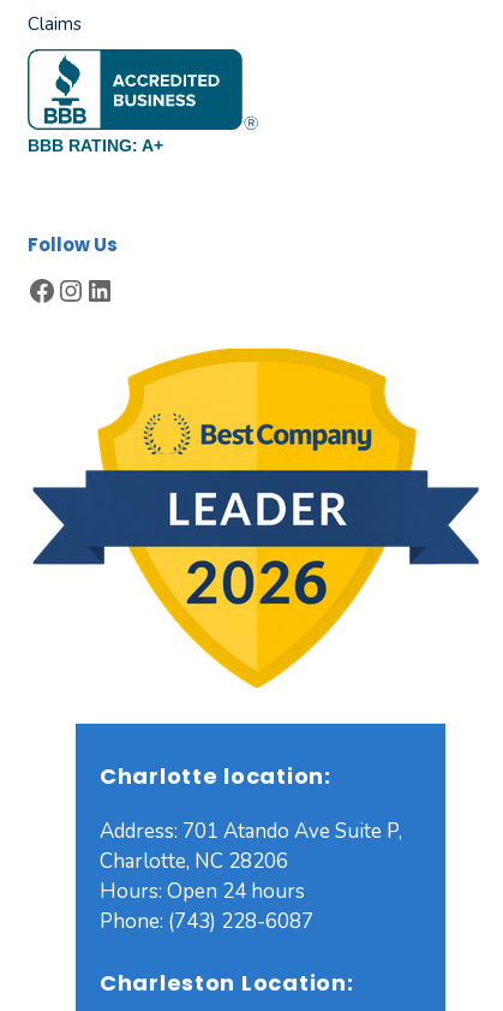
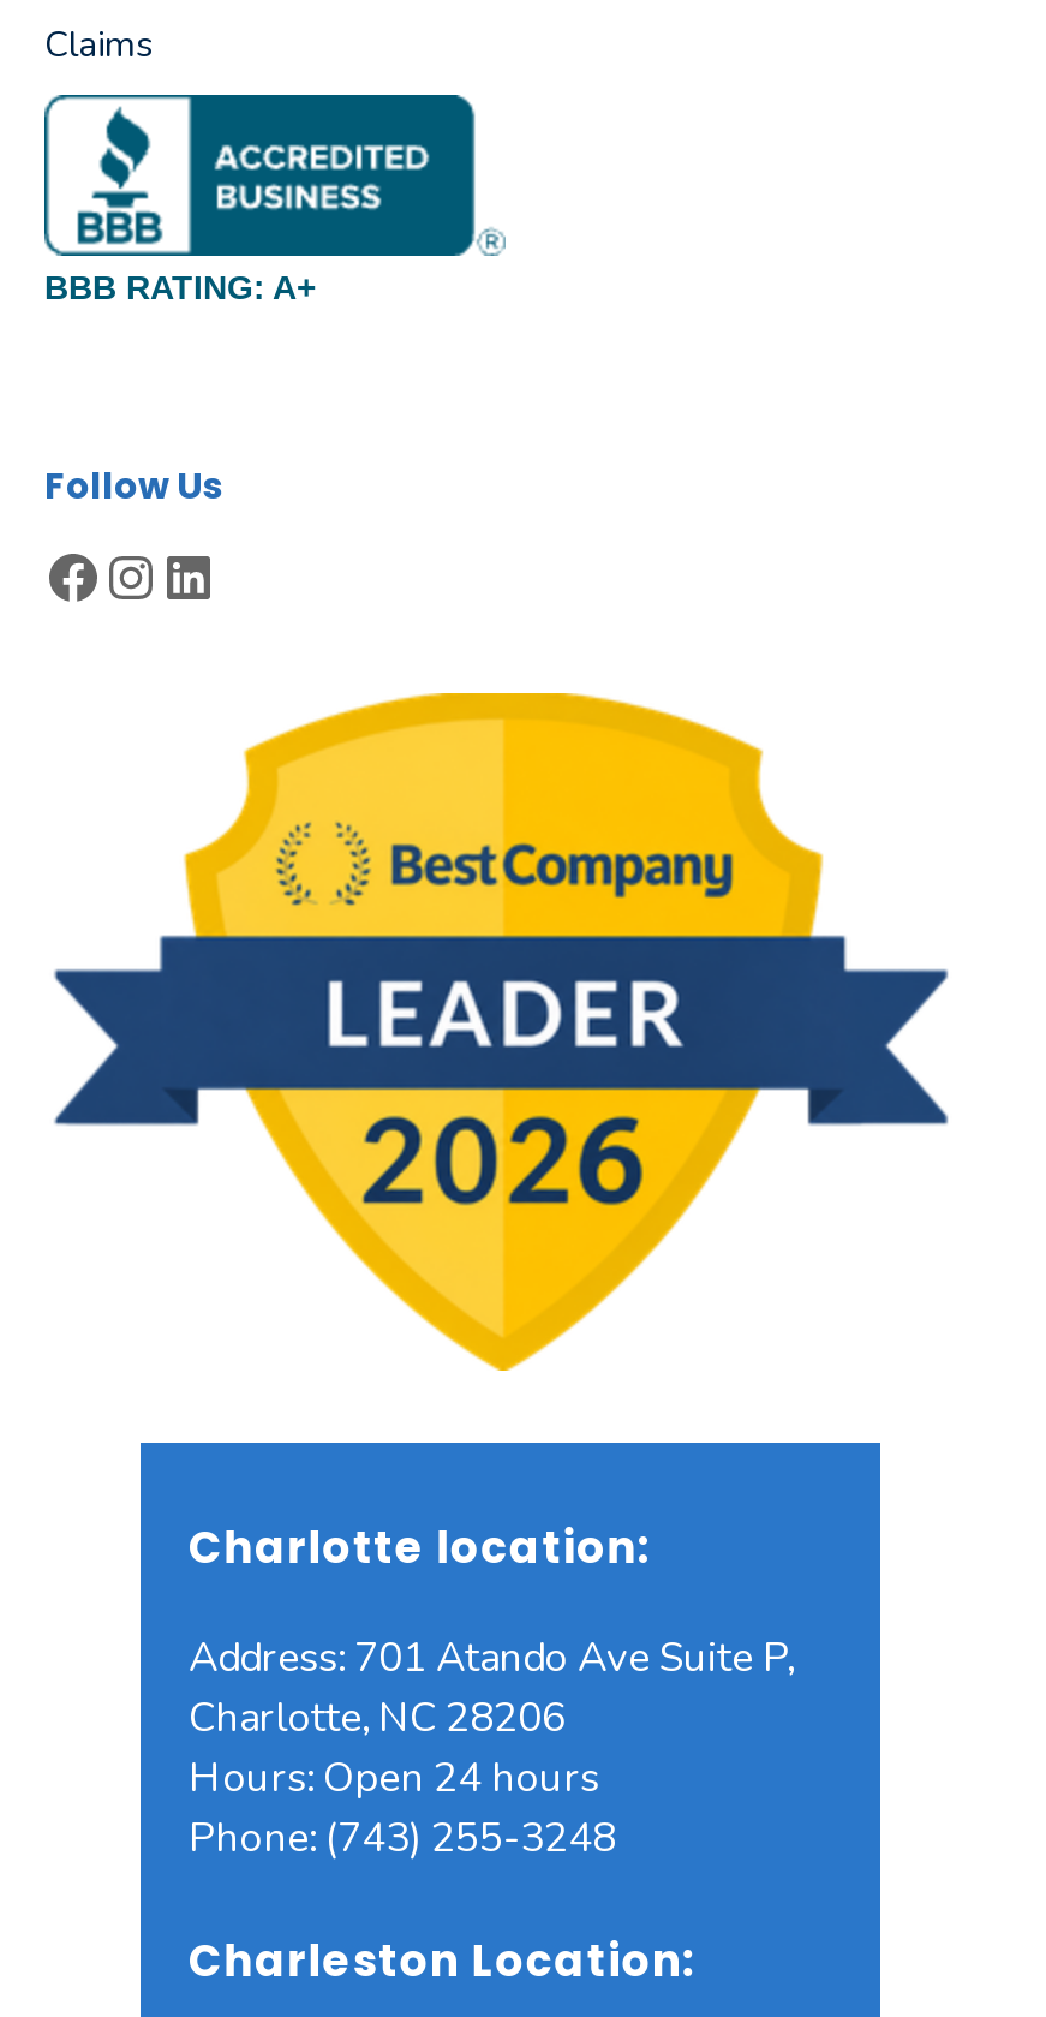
- Phone: (743) 228-6087
+ Phone: (743) 255-3248
